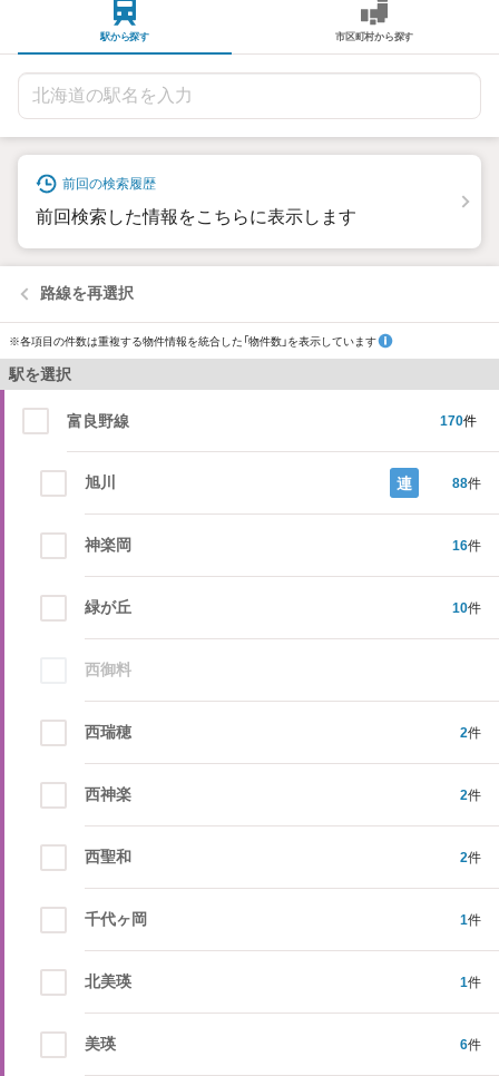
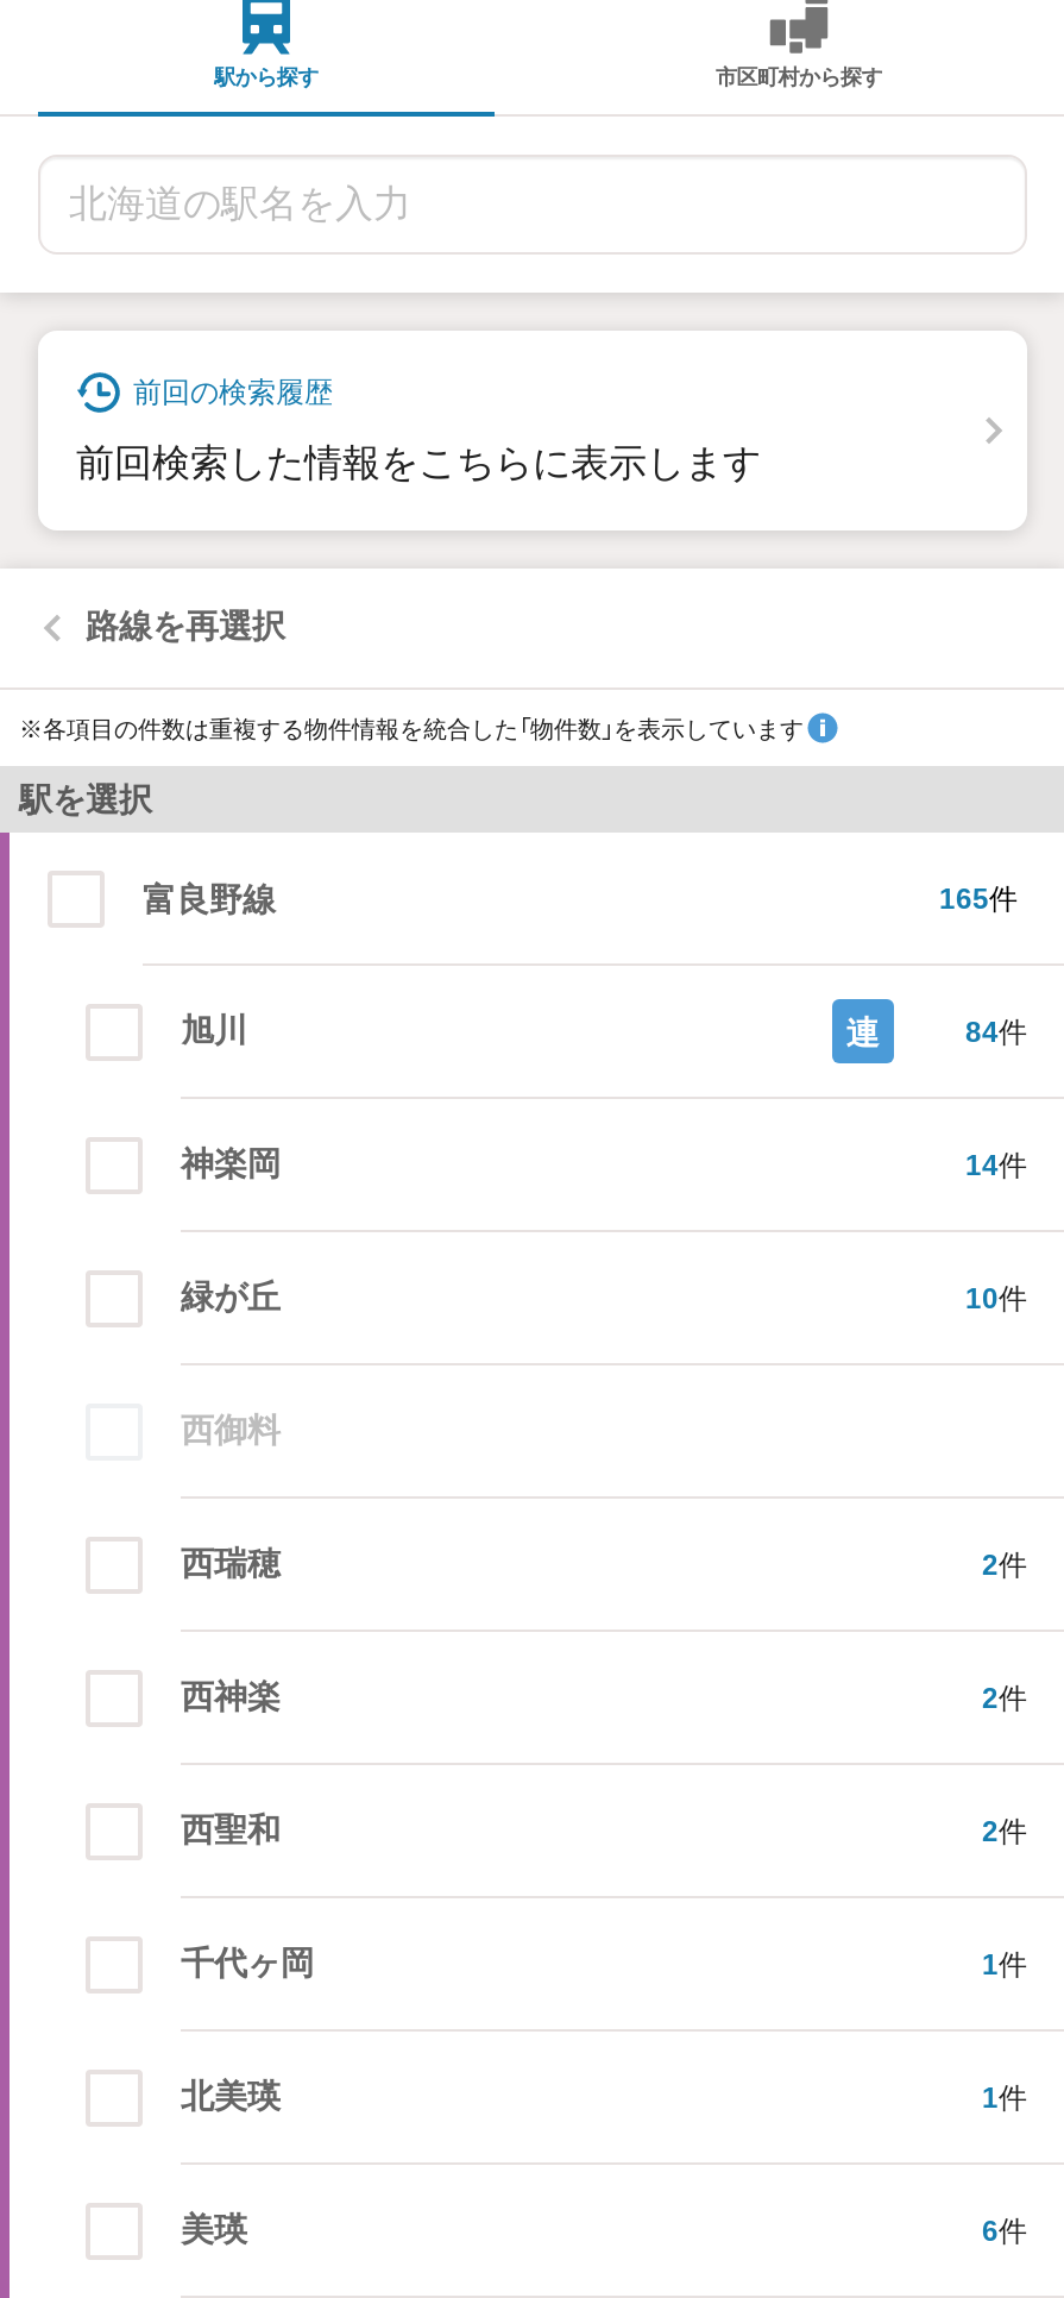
- 170件
+ 165件

- 88件
+ 84件

- 16件
+ 14件
